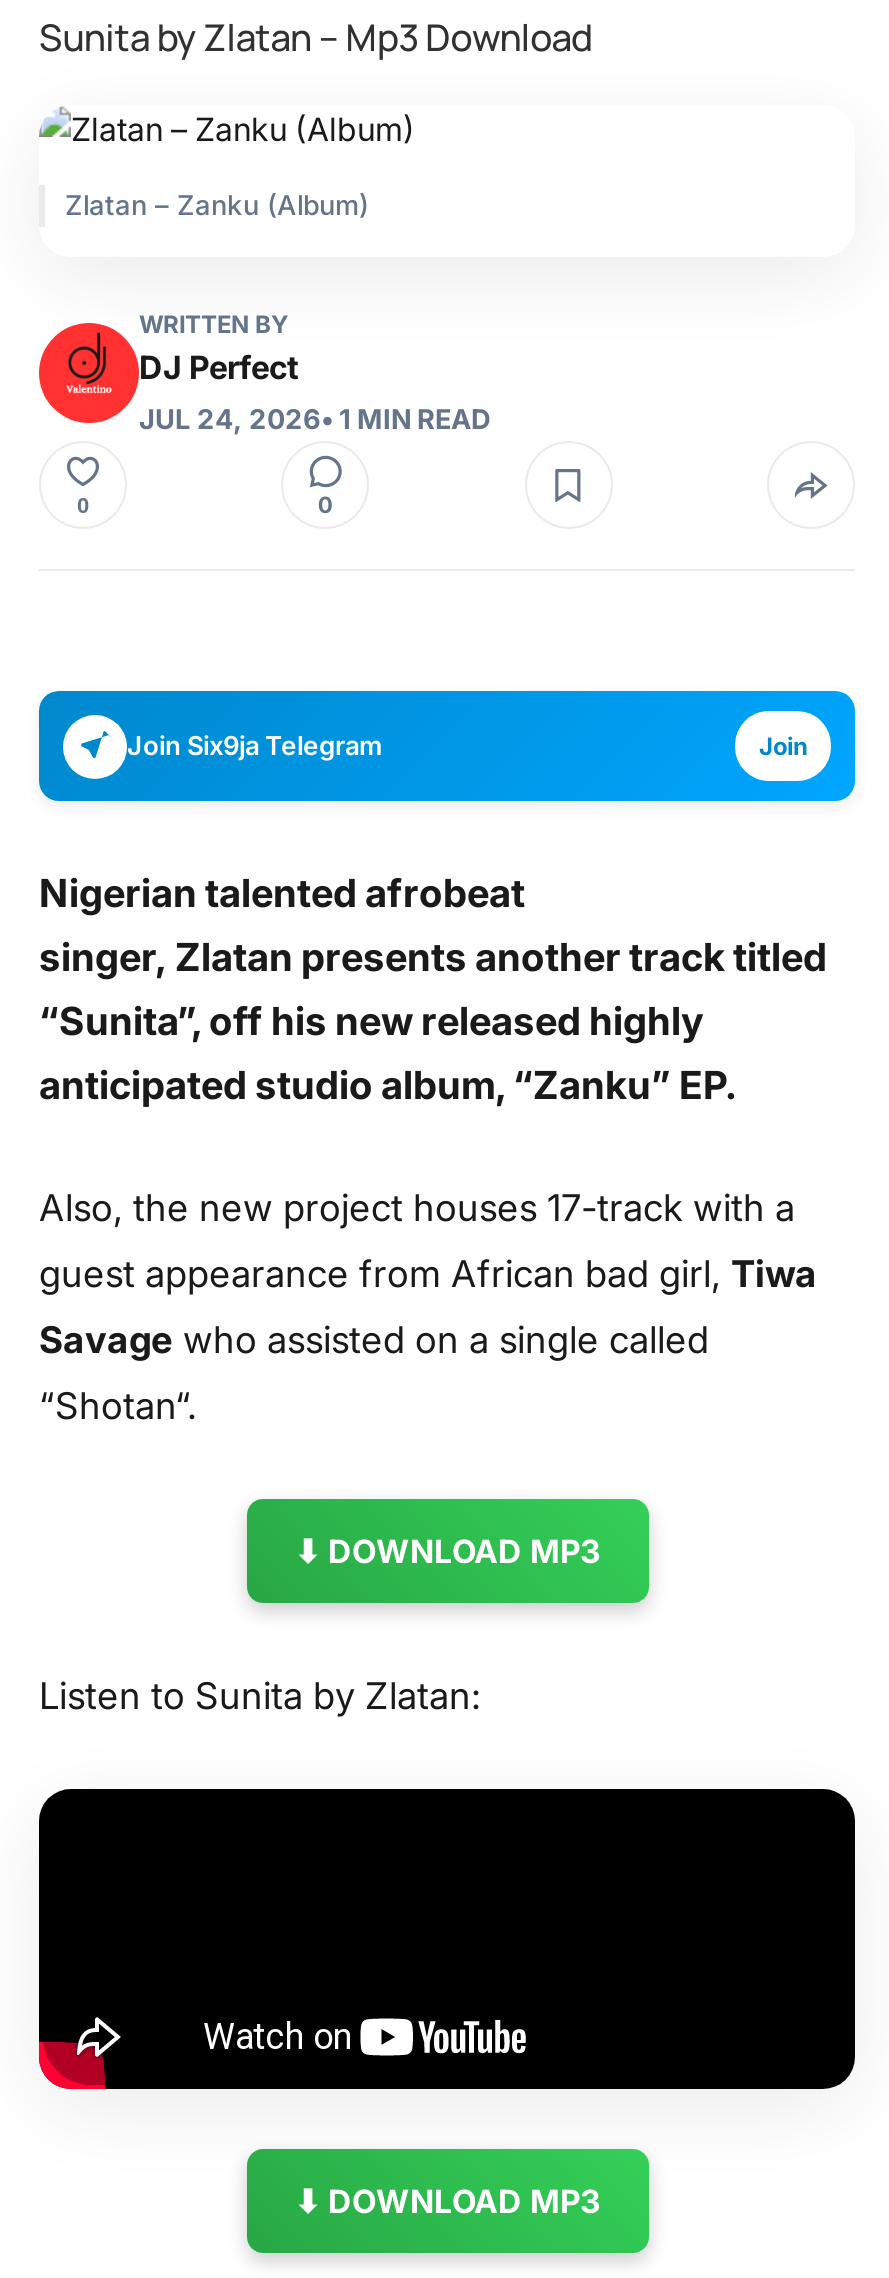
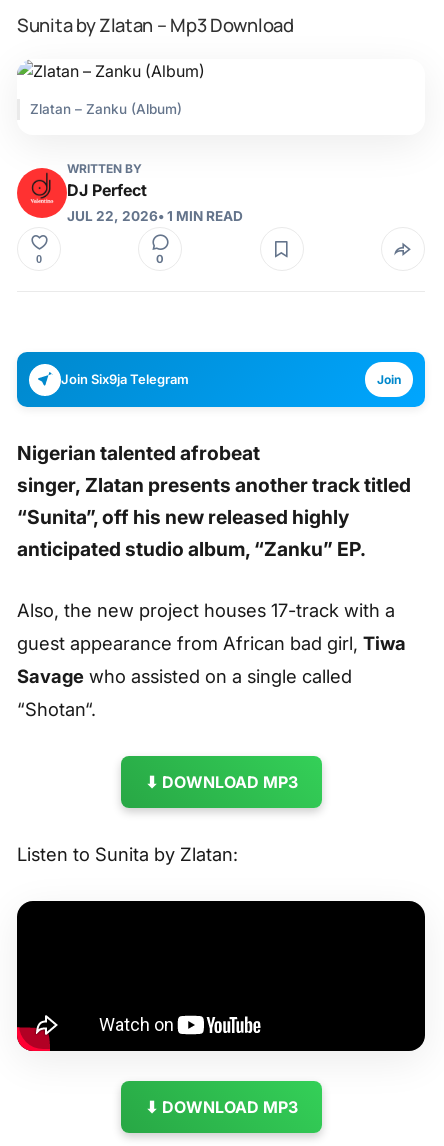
- JUL 24, 2026• 1 MIN READ
+ JUL 22, 2026• 1 MIN READ
